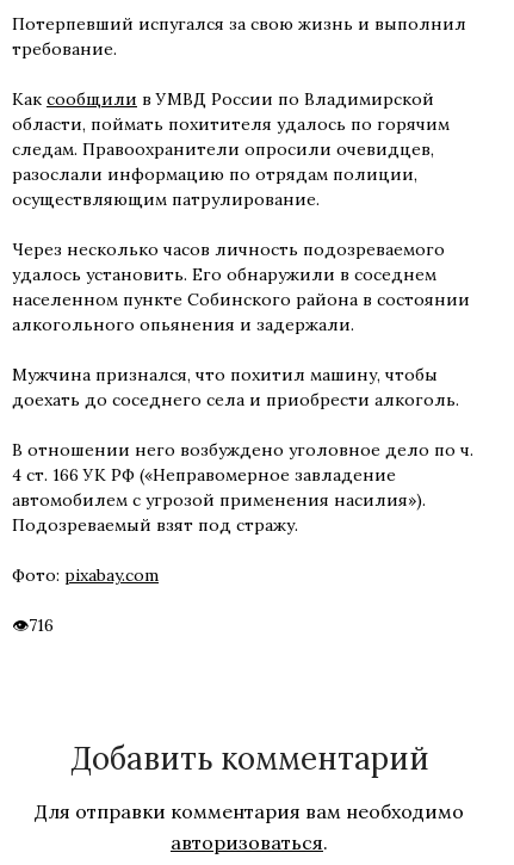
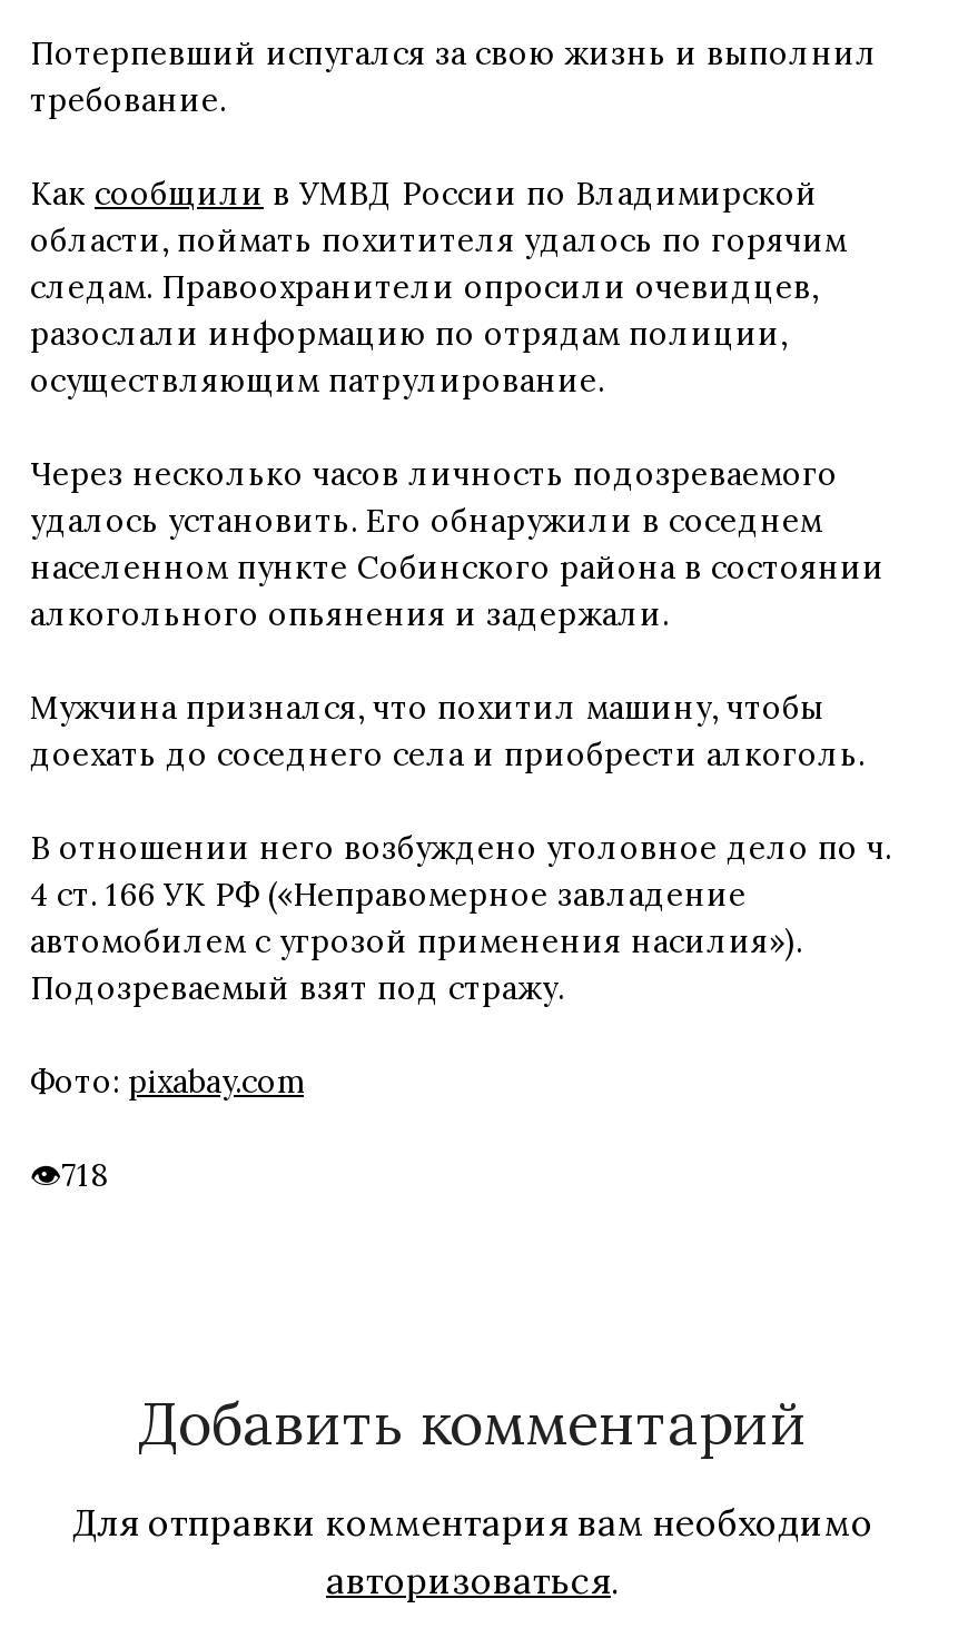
- 716
+ 718
